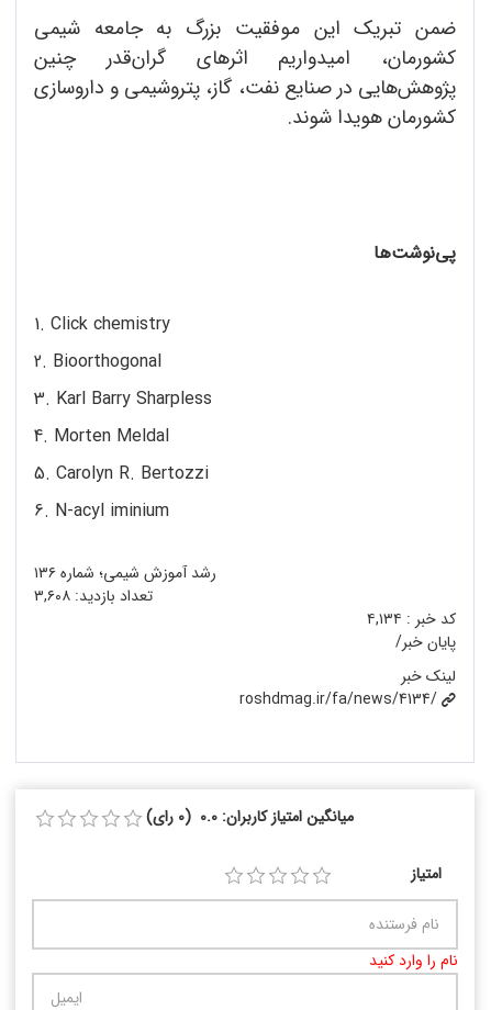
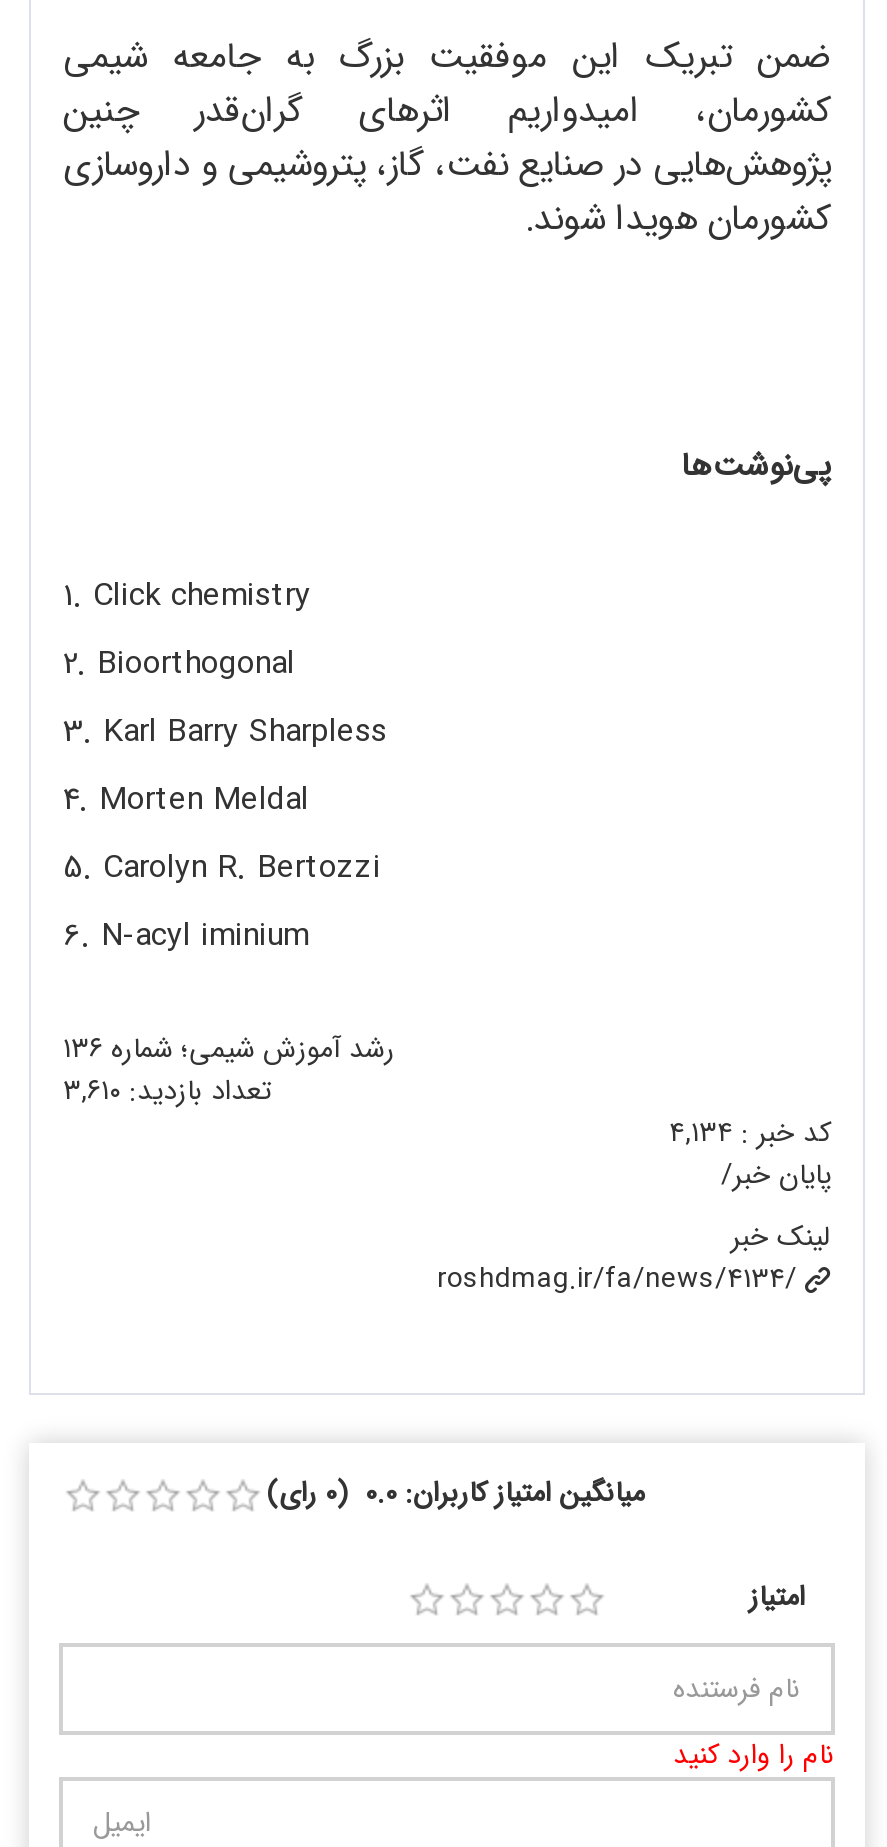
- تعداد بازدید: ۳,۶۰۸
+ تعداد بازدید: ۳,۶۱۰
